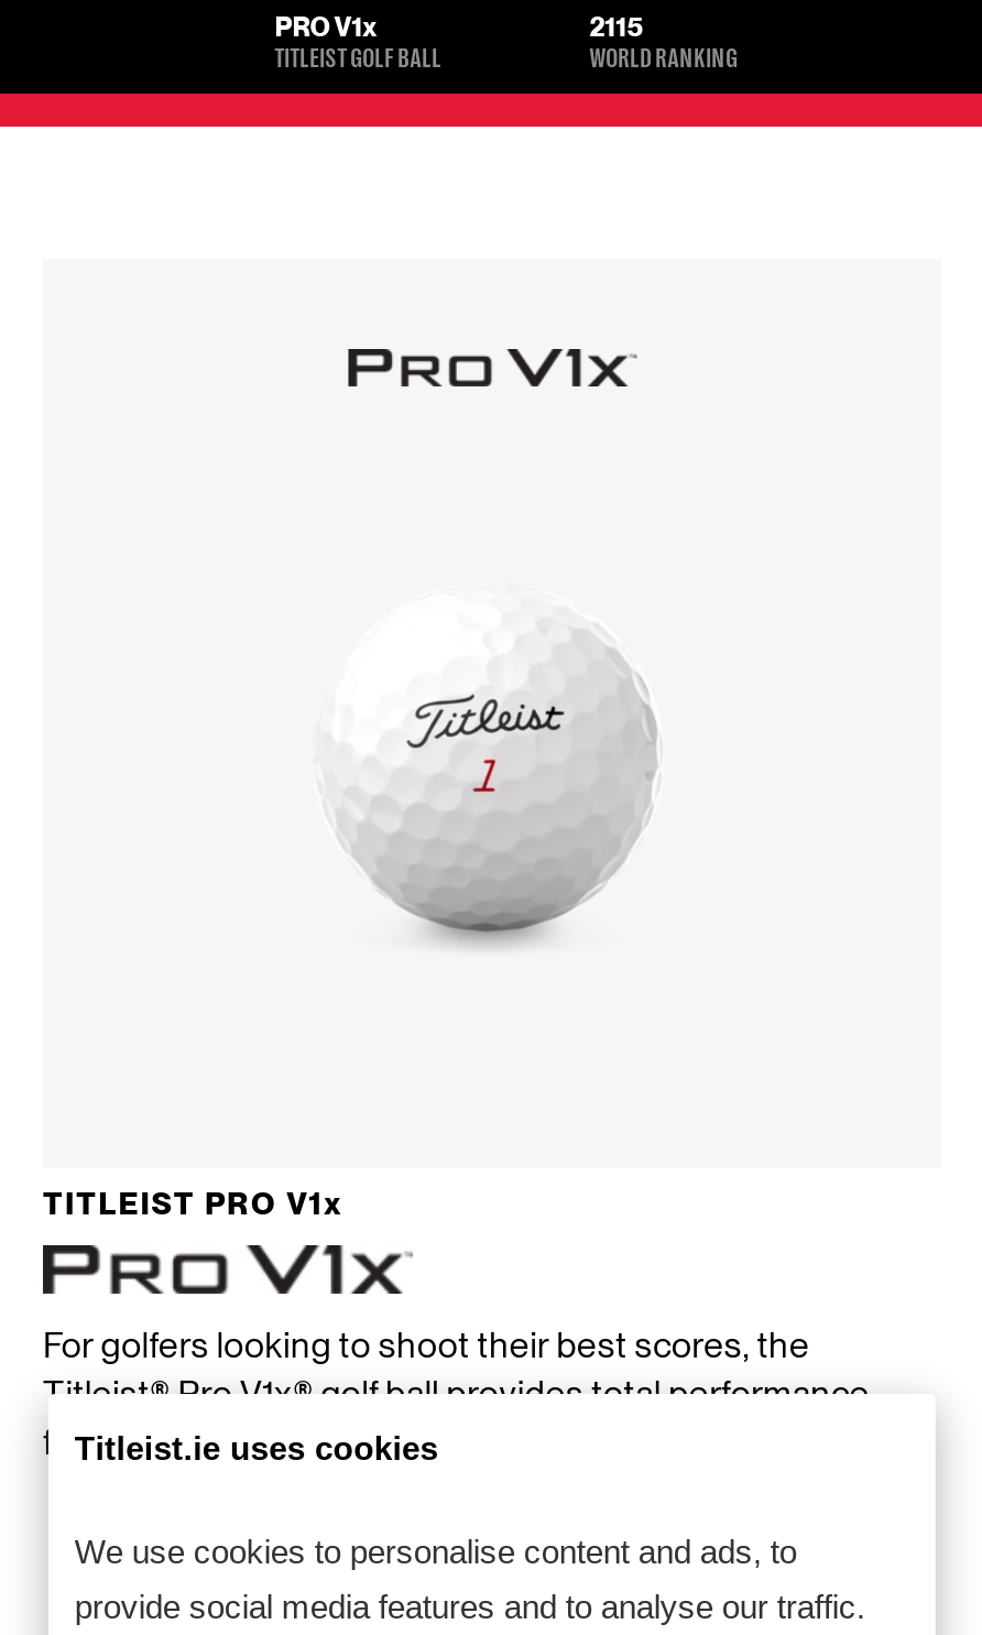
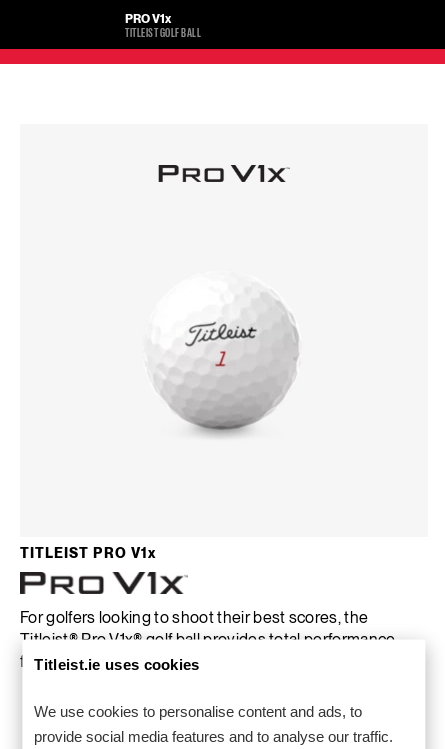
- 2115
- WORLD RANKING
